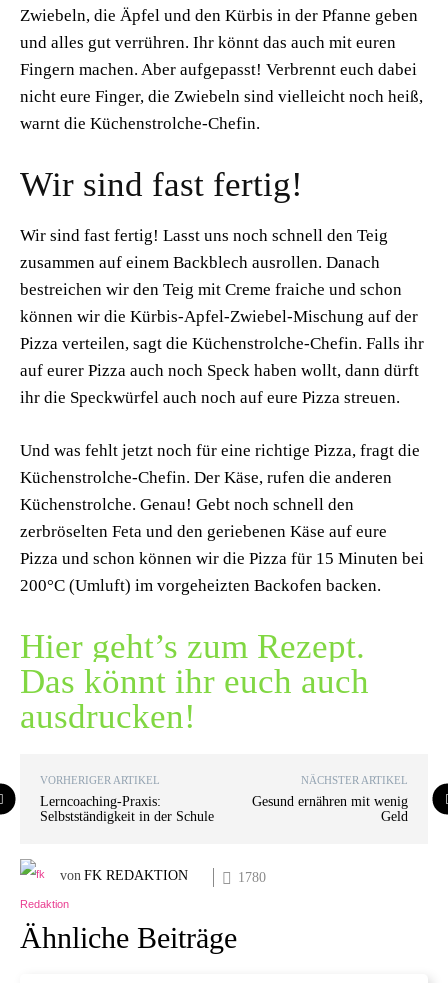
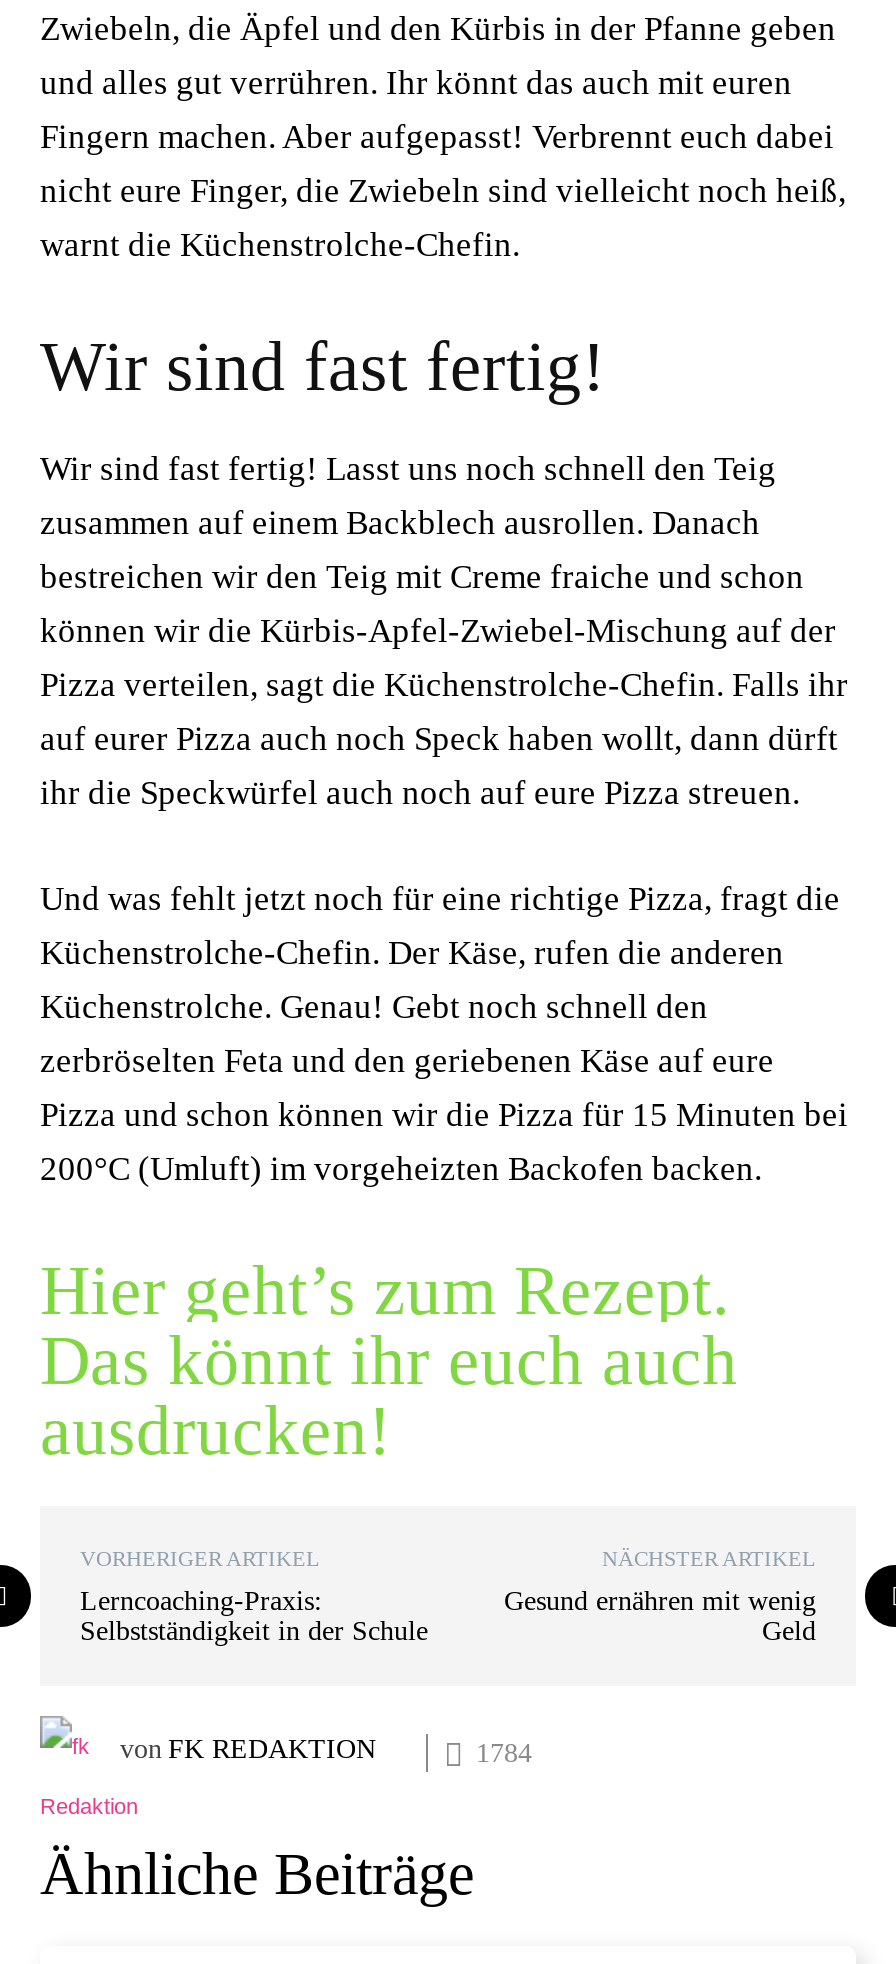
- 1780
+ 1784
